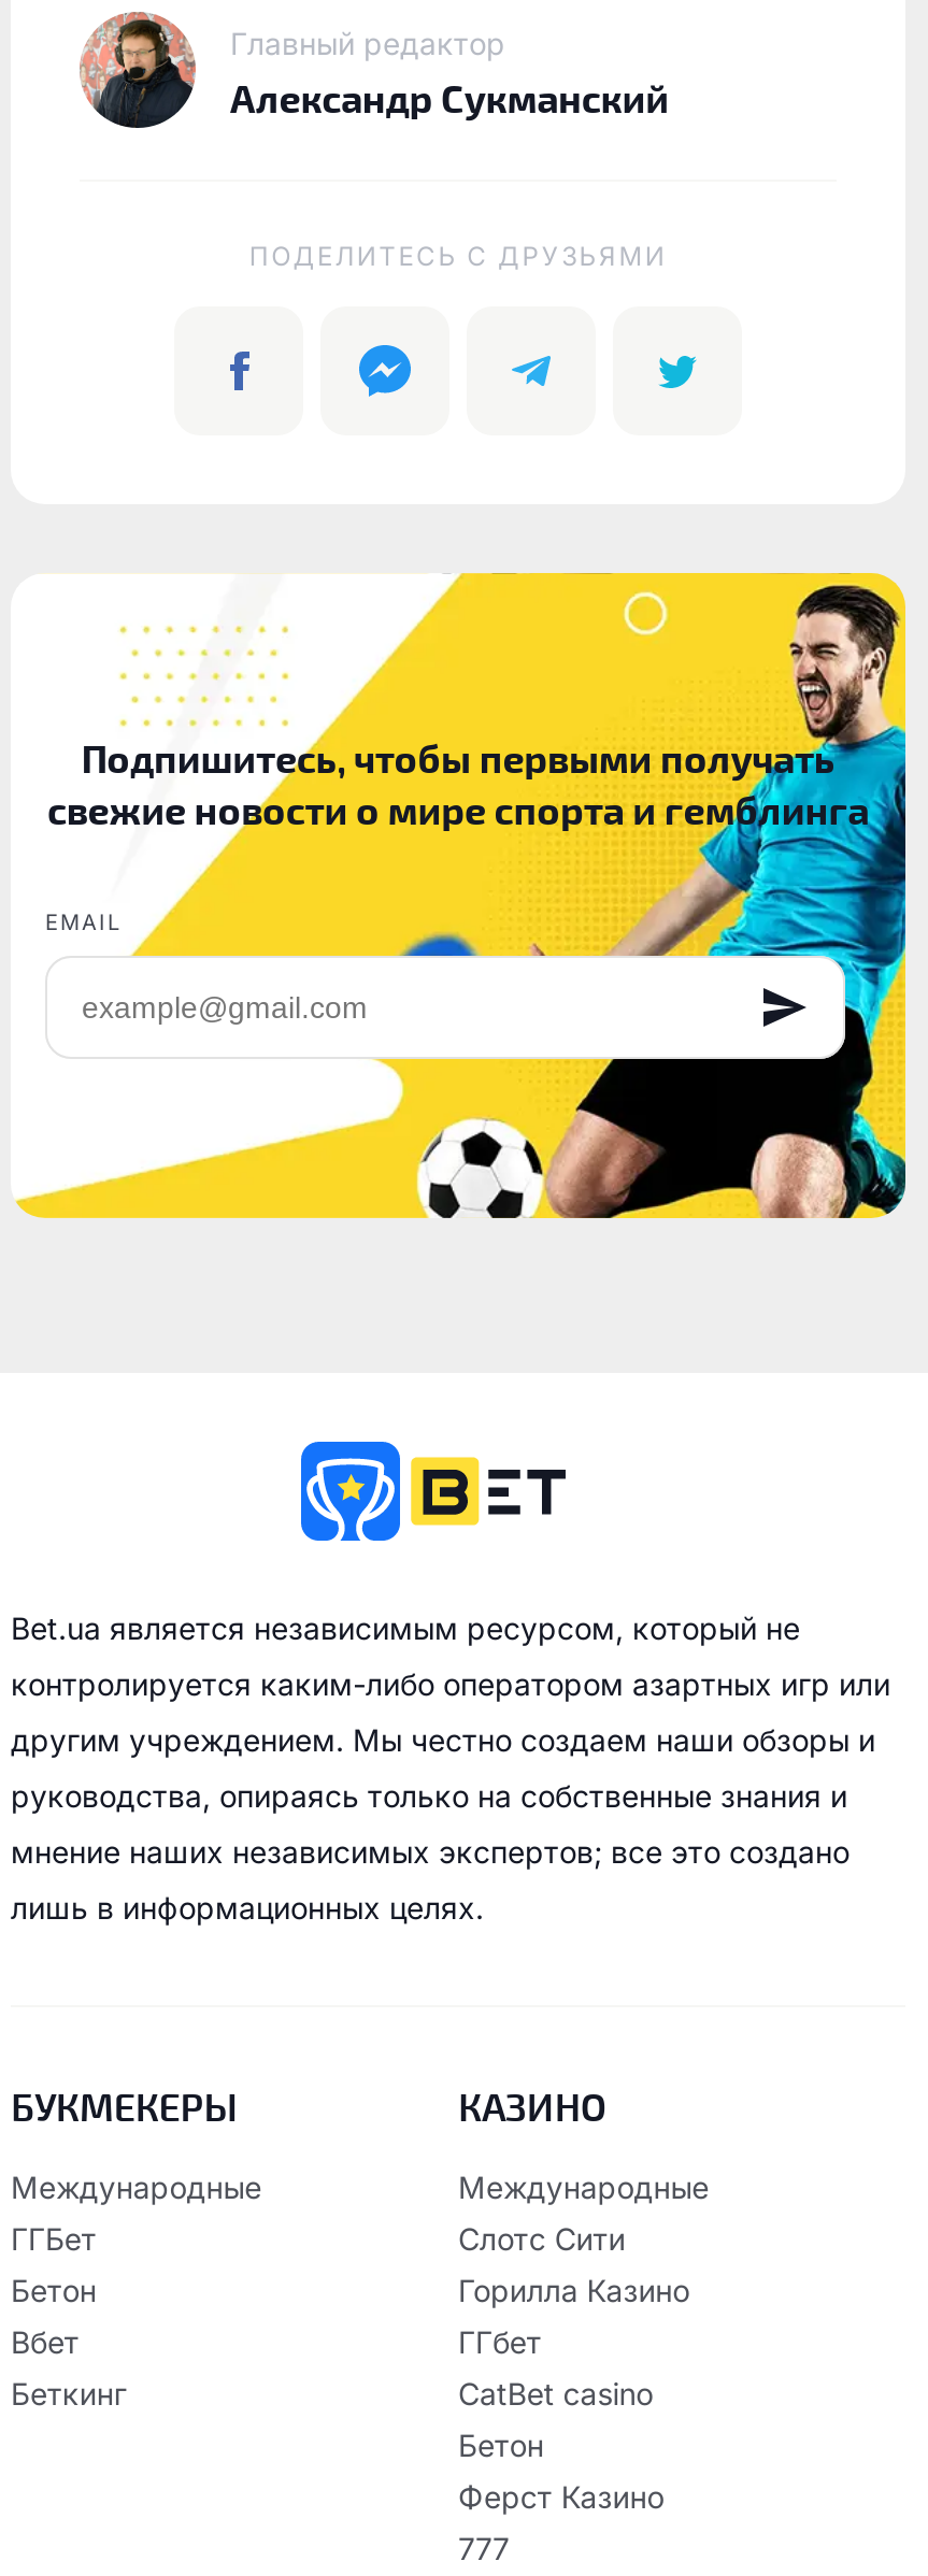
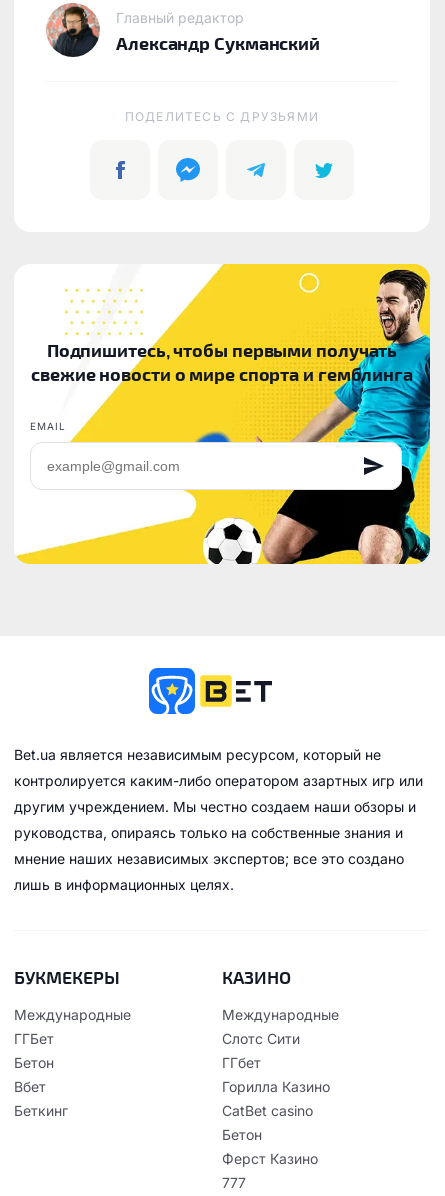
moved down: Горилла Казино

moved up: ГГбет
